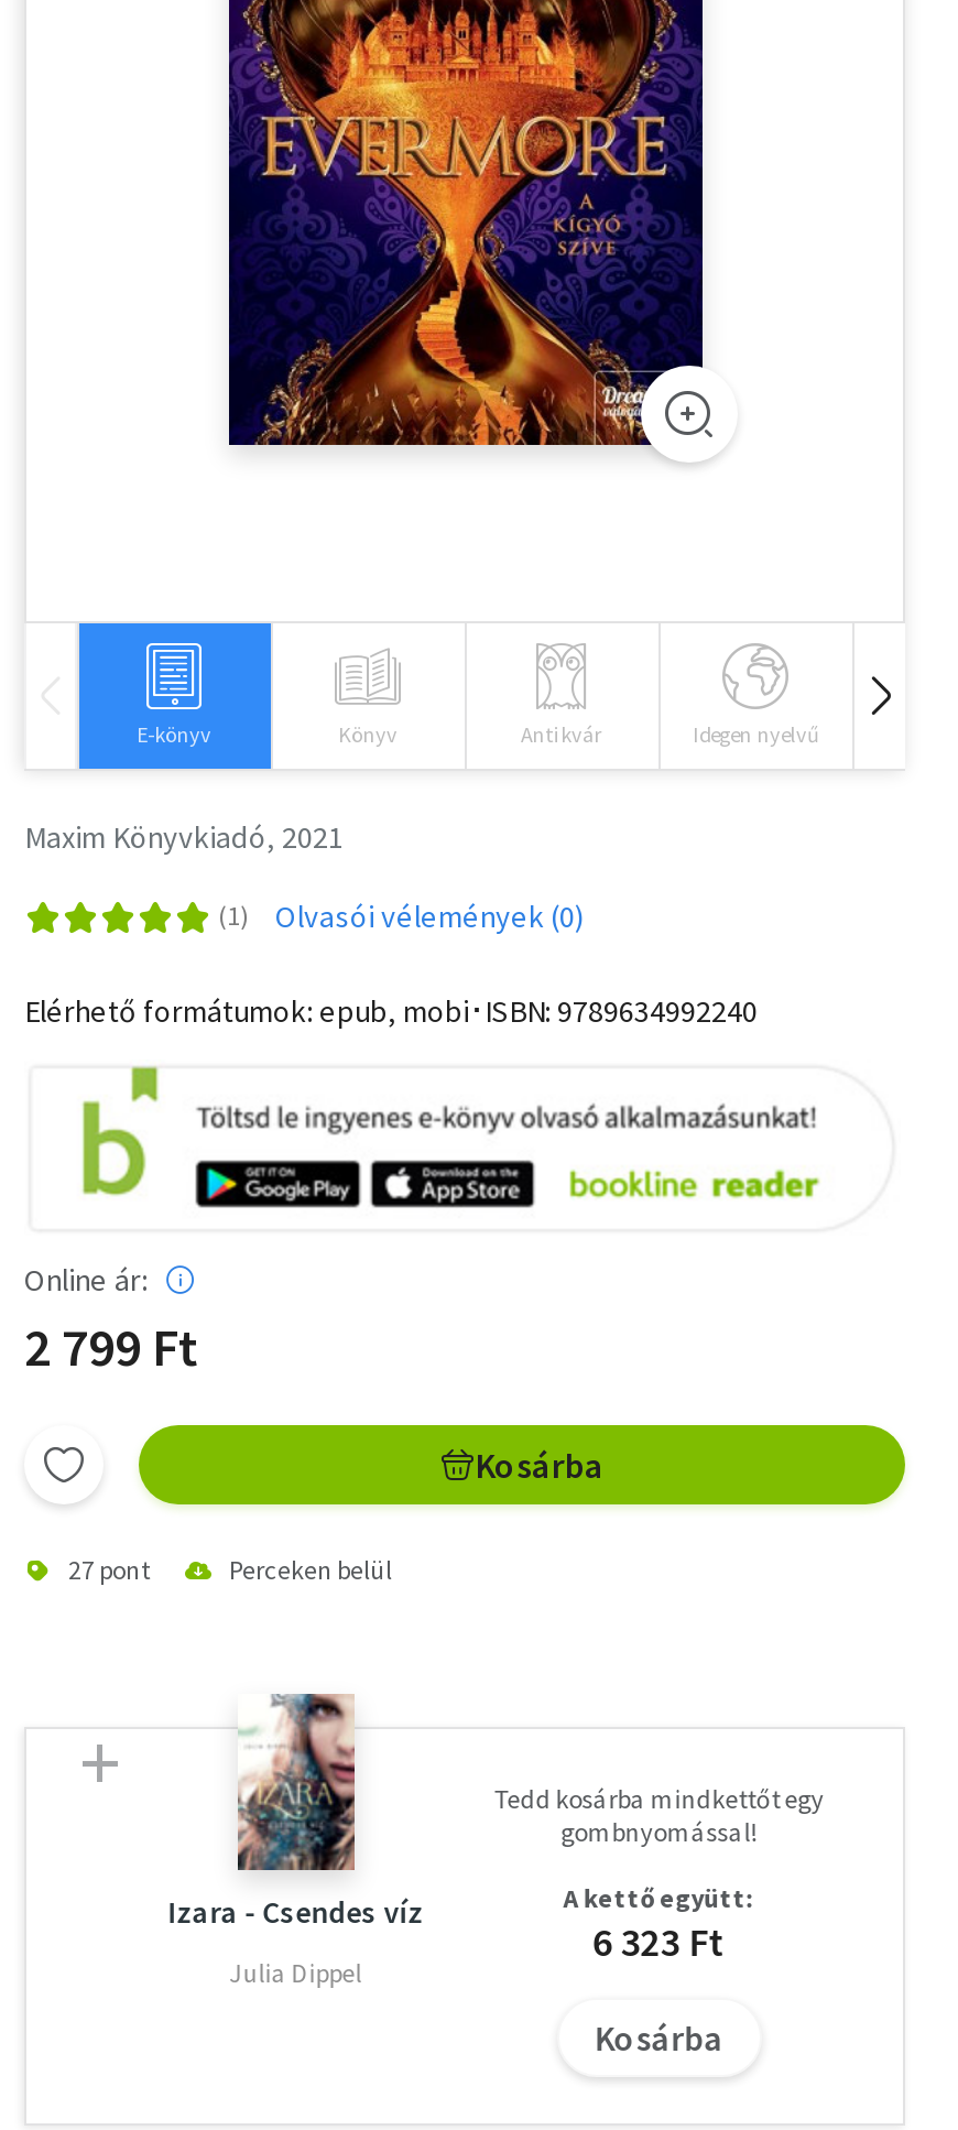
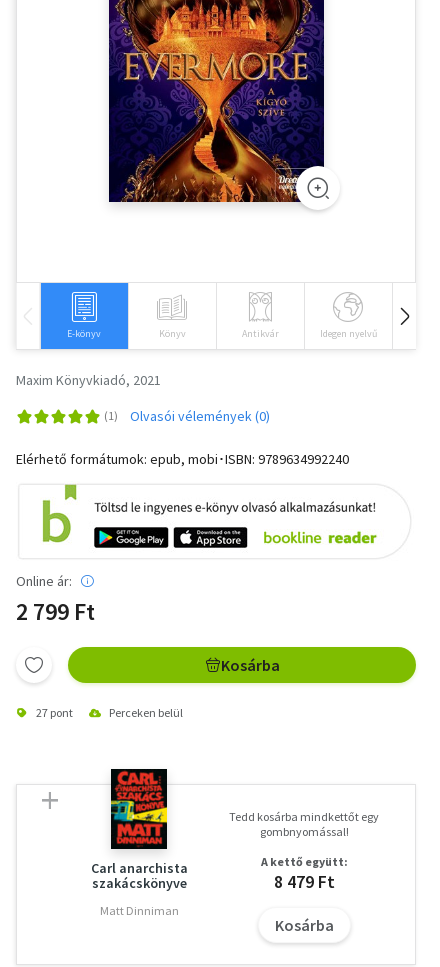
- [image]
- Izara - Csendes víz
+ [image]
+ Carl anarchista
+ szakácskönyve

- 6 323 Ft
+ 8 479 Ft

- Julia Dippel
+ Matt Dinniman
